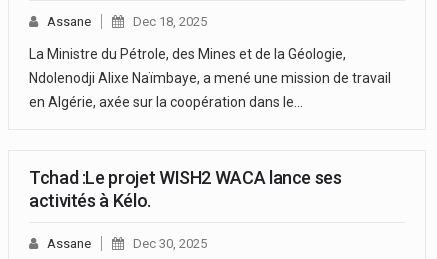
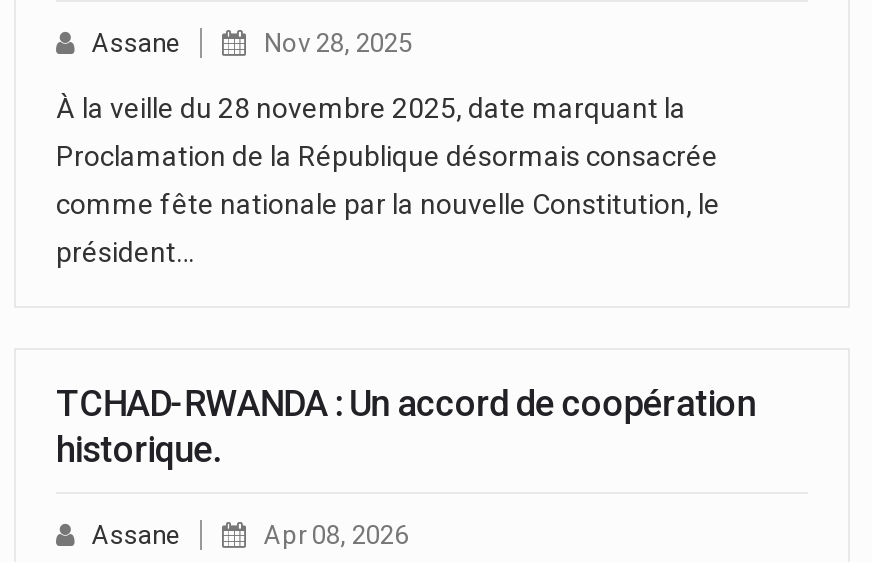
- Dec 18, 2025
- La Ministre du Pétrole, des Mines et de la Géologie,
- Ndolenodji Alixe Naïmbaye, a mené une mission de travail
- en Algérie, axée sur la coopération dans le…
+ Nov 28, 2025
+ À la veille du 28 novembre 2025, date marquant la
+ Proclamation de la République désormais consacrée
+ comme fête nationale par la nouvelle Constitution, le
+ président…

- Tchad :Le projet WISH2 WACA lance ses
- activités à Kélo.
+ TCHAD-RWANDA : Un accord de coopération
+ historique.

- Dec 30, 2025
+ Apr 08, 2026
